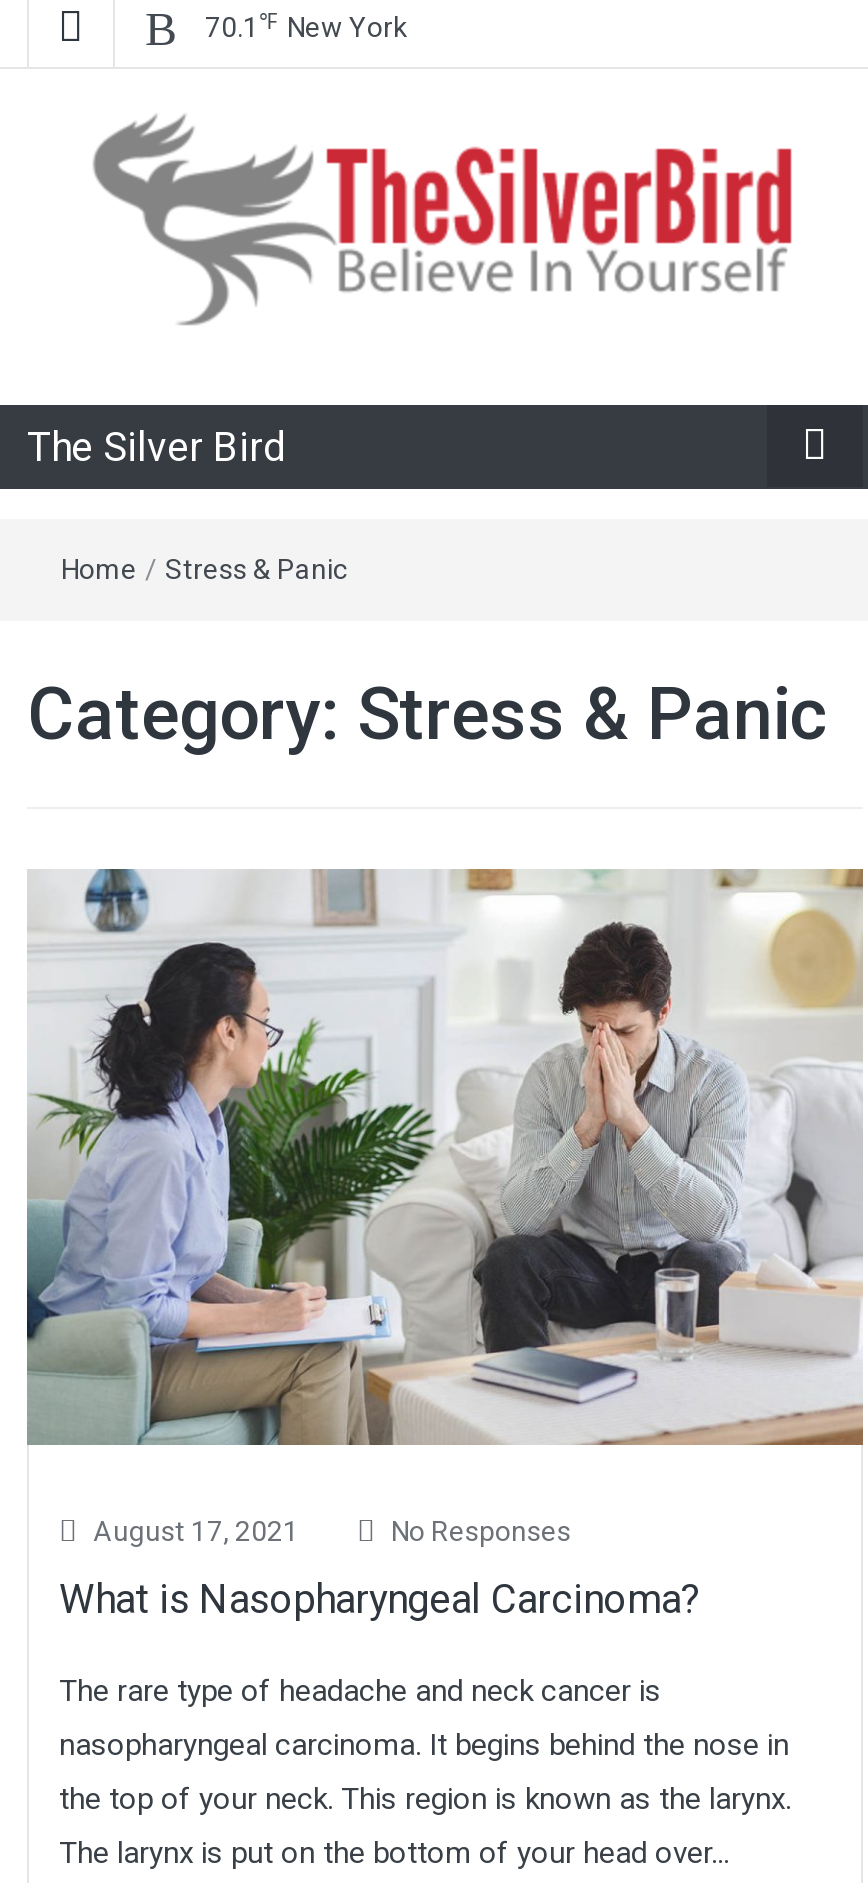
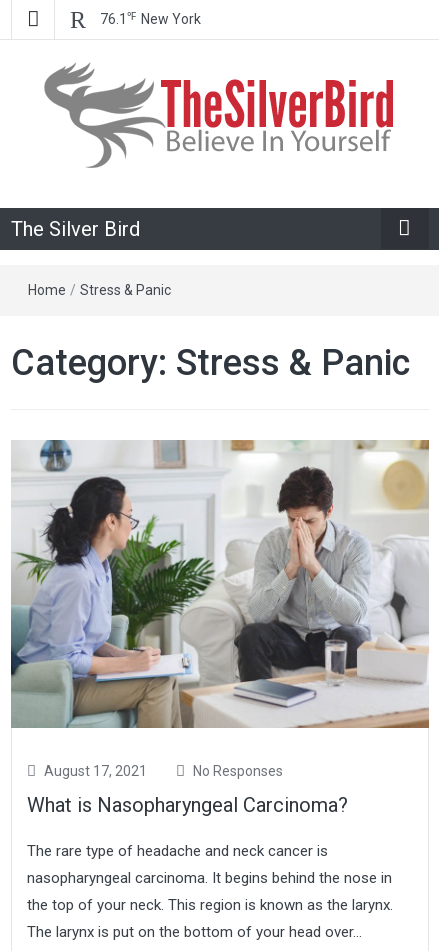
- 70.1 ℉ New York
+ 76.1 ℉ New York
